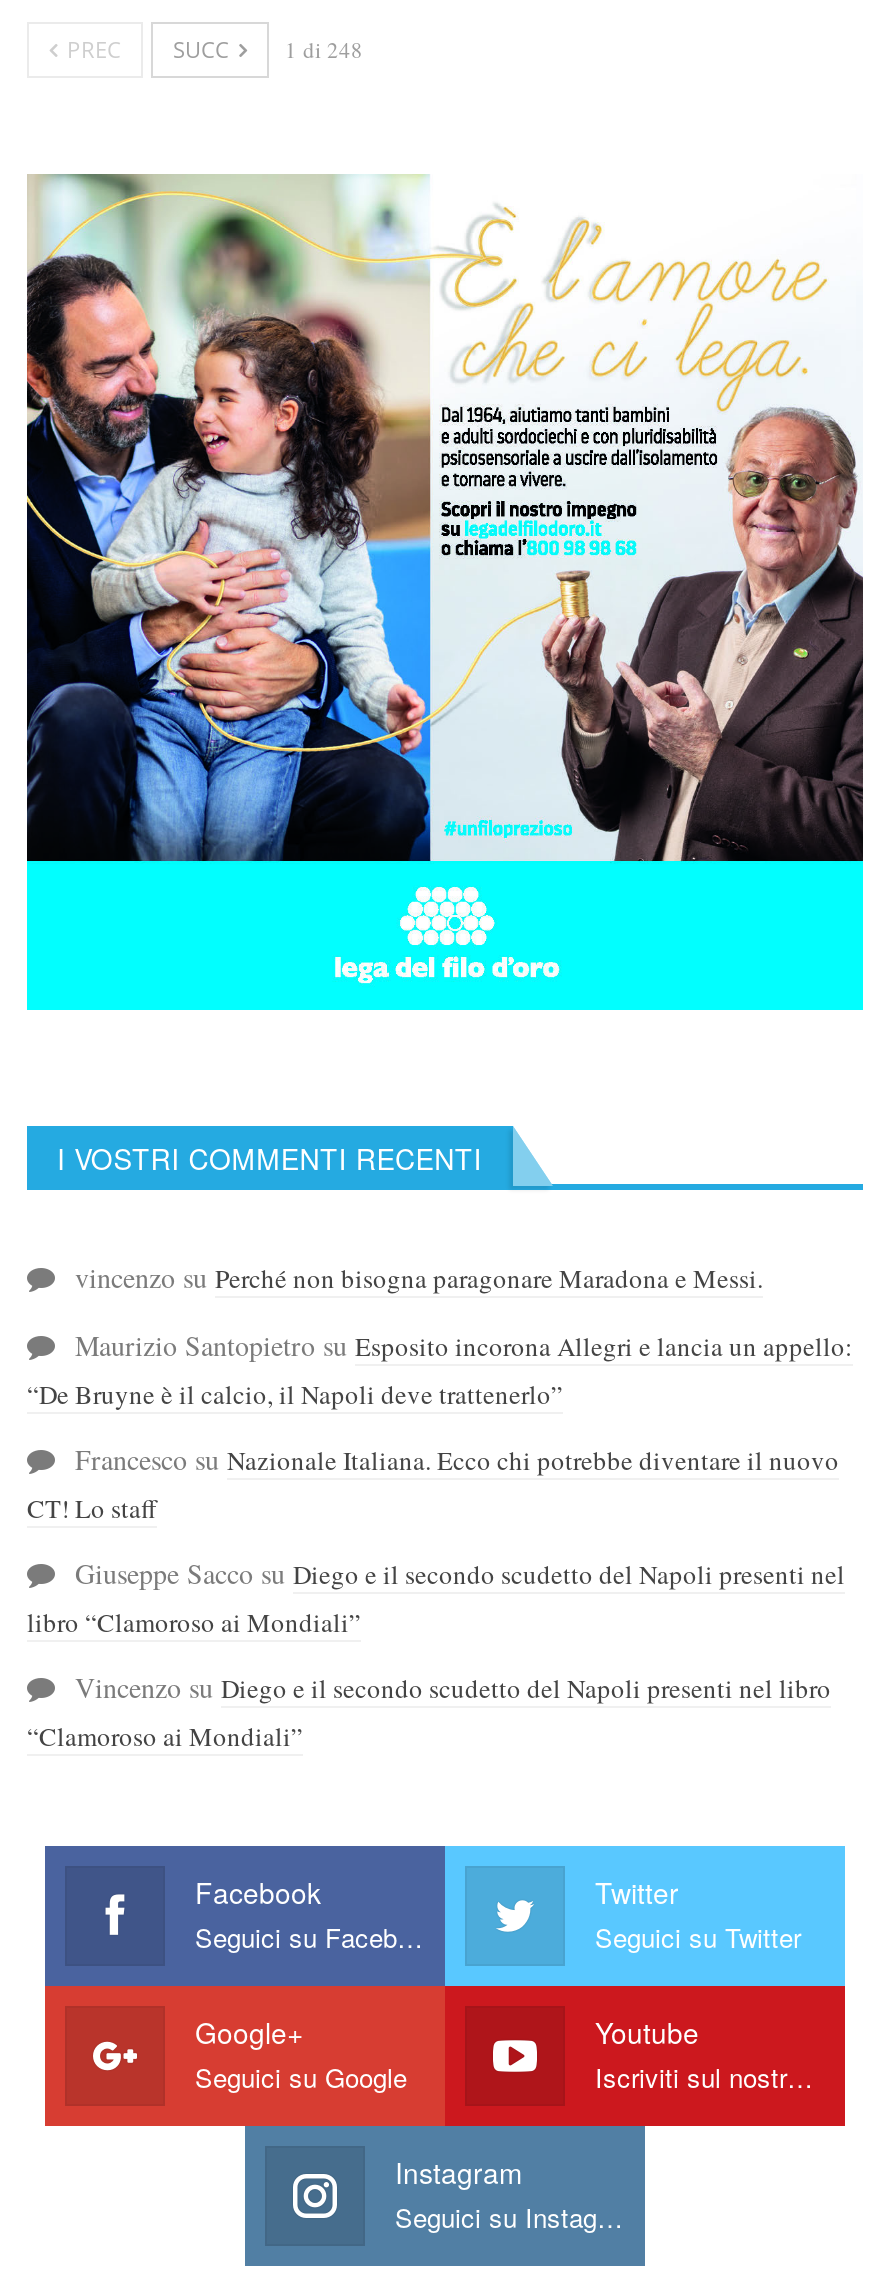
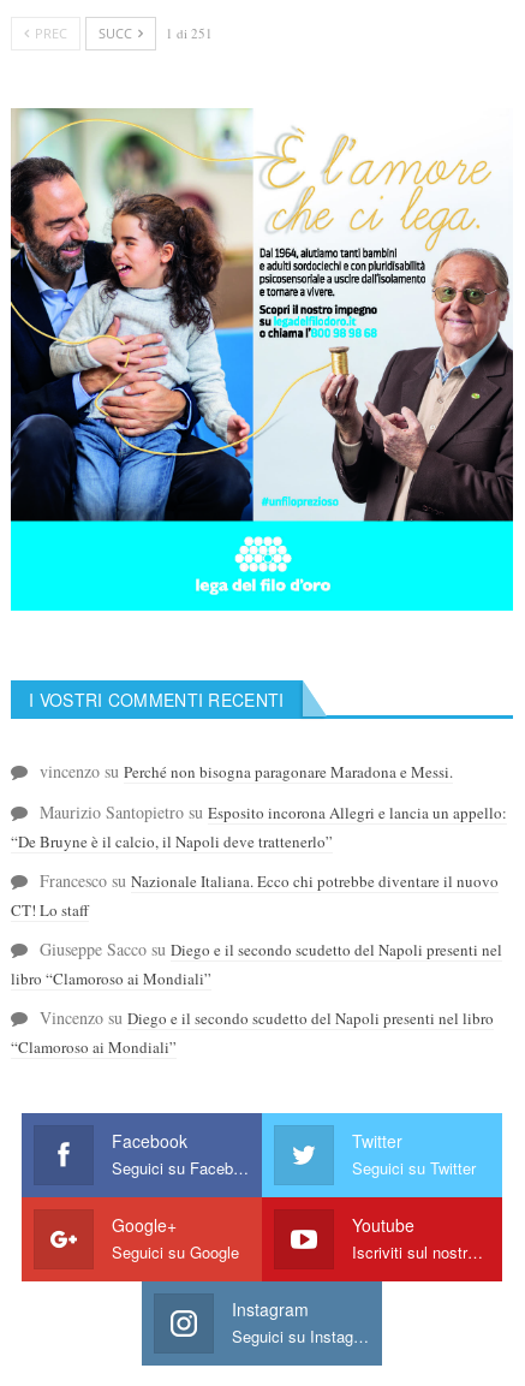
- PREC SUCC 1 di 248
+ PREC SUCC 1 di 251
